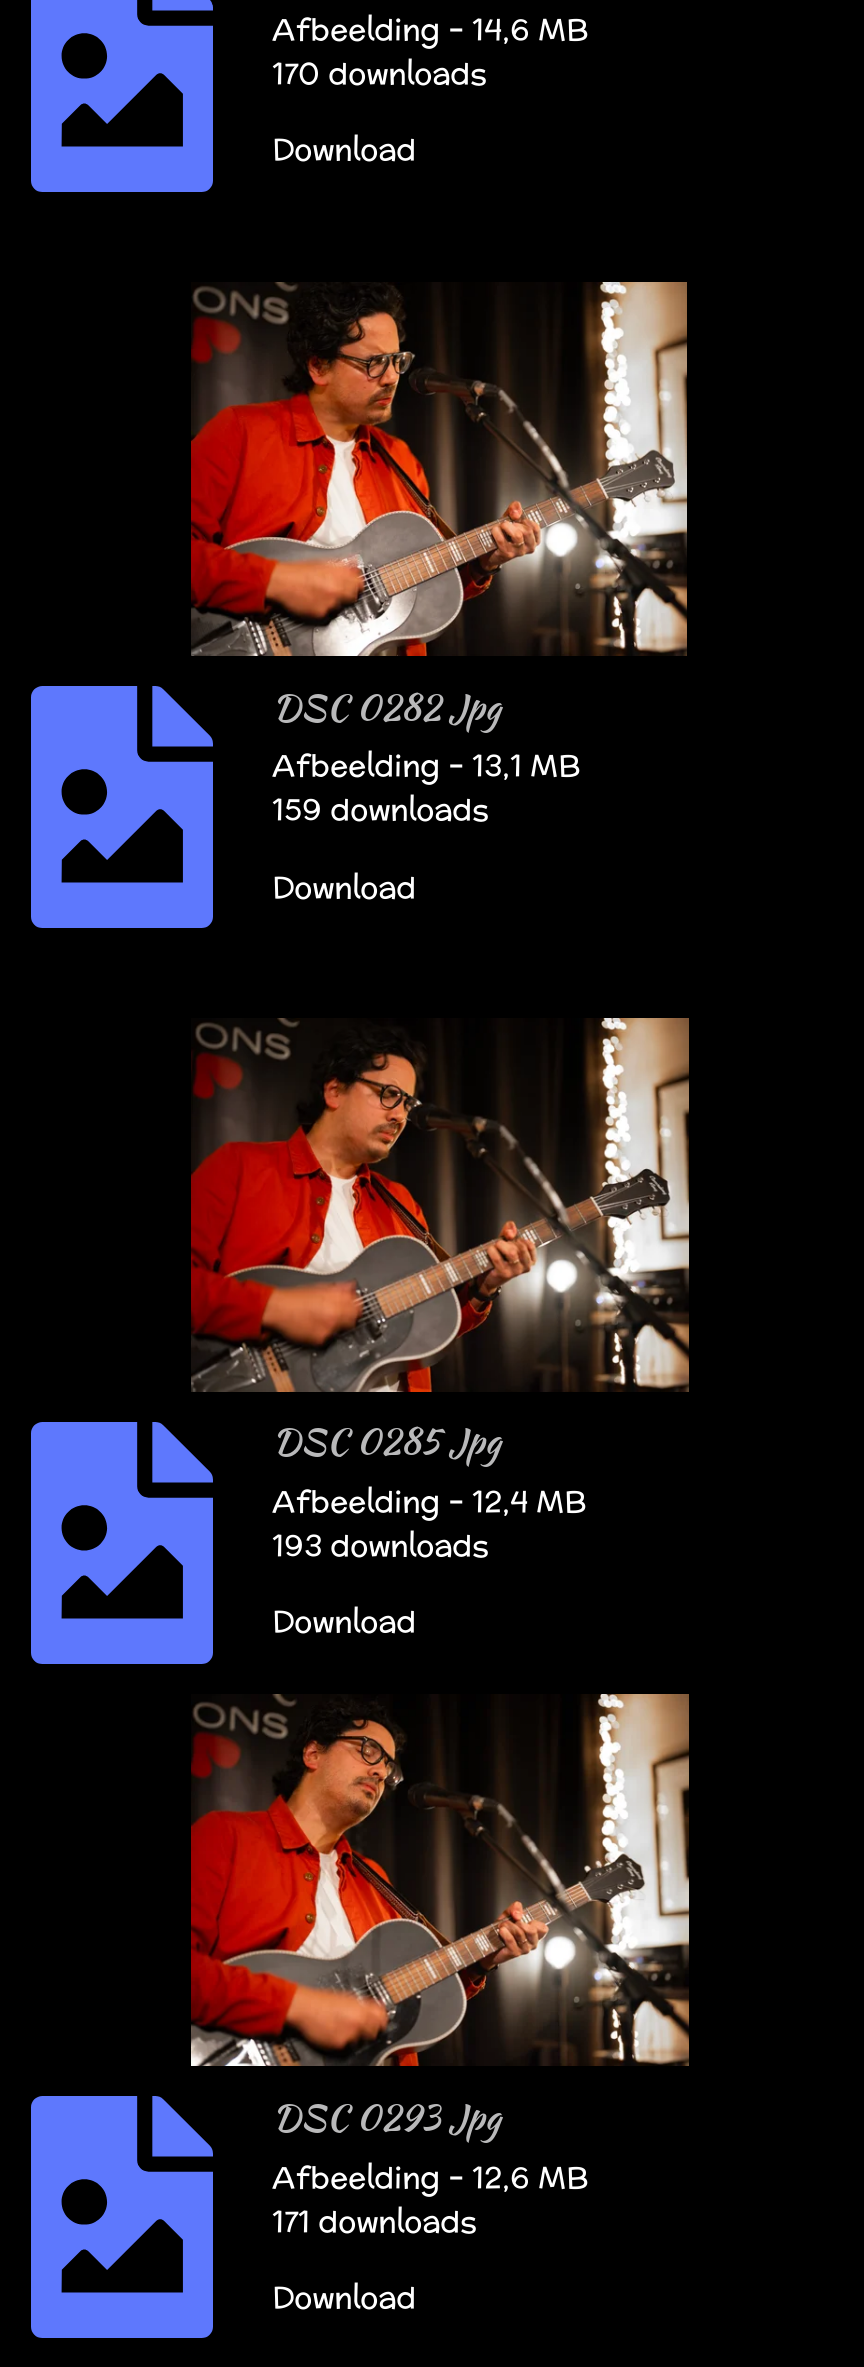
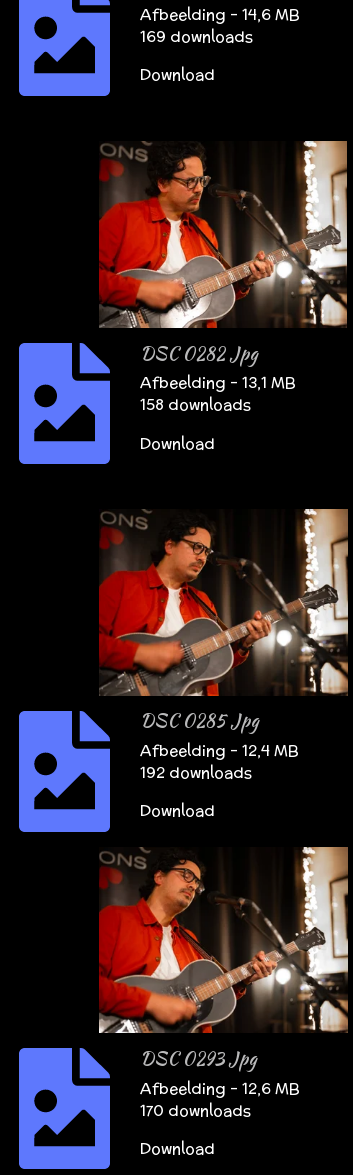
- 170 downloads
+ 169 downloads

- 159 downloads
+ 158 downloads

- 193 downloads
+ 192 downloads

- 171 downloads
+ 170 downloads
